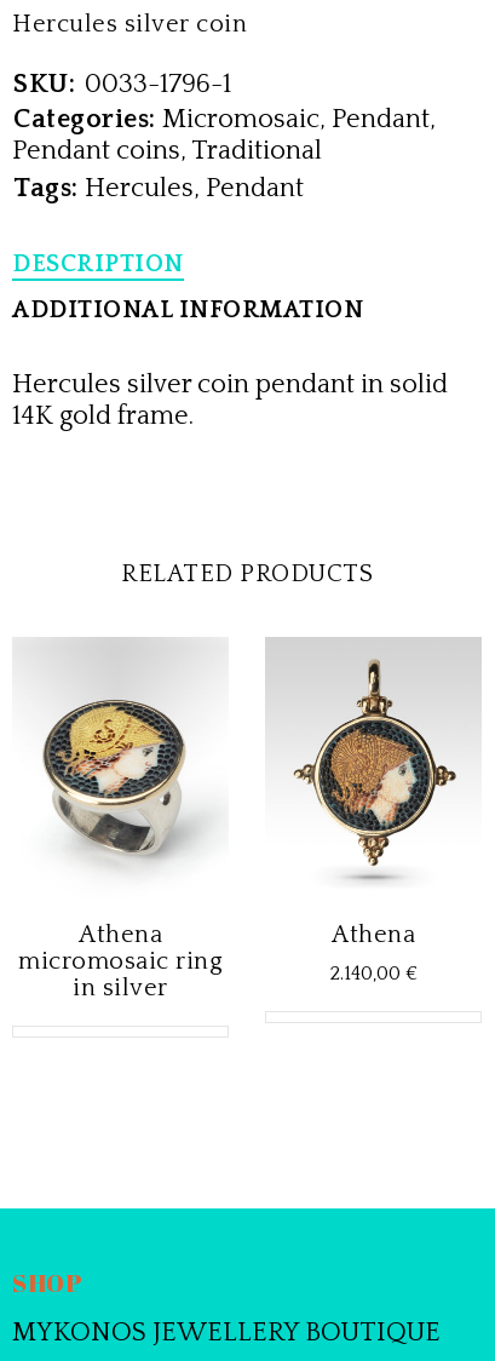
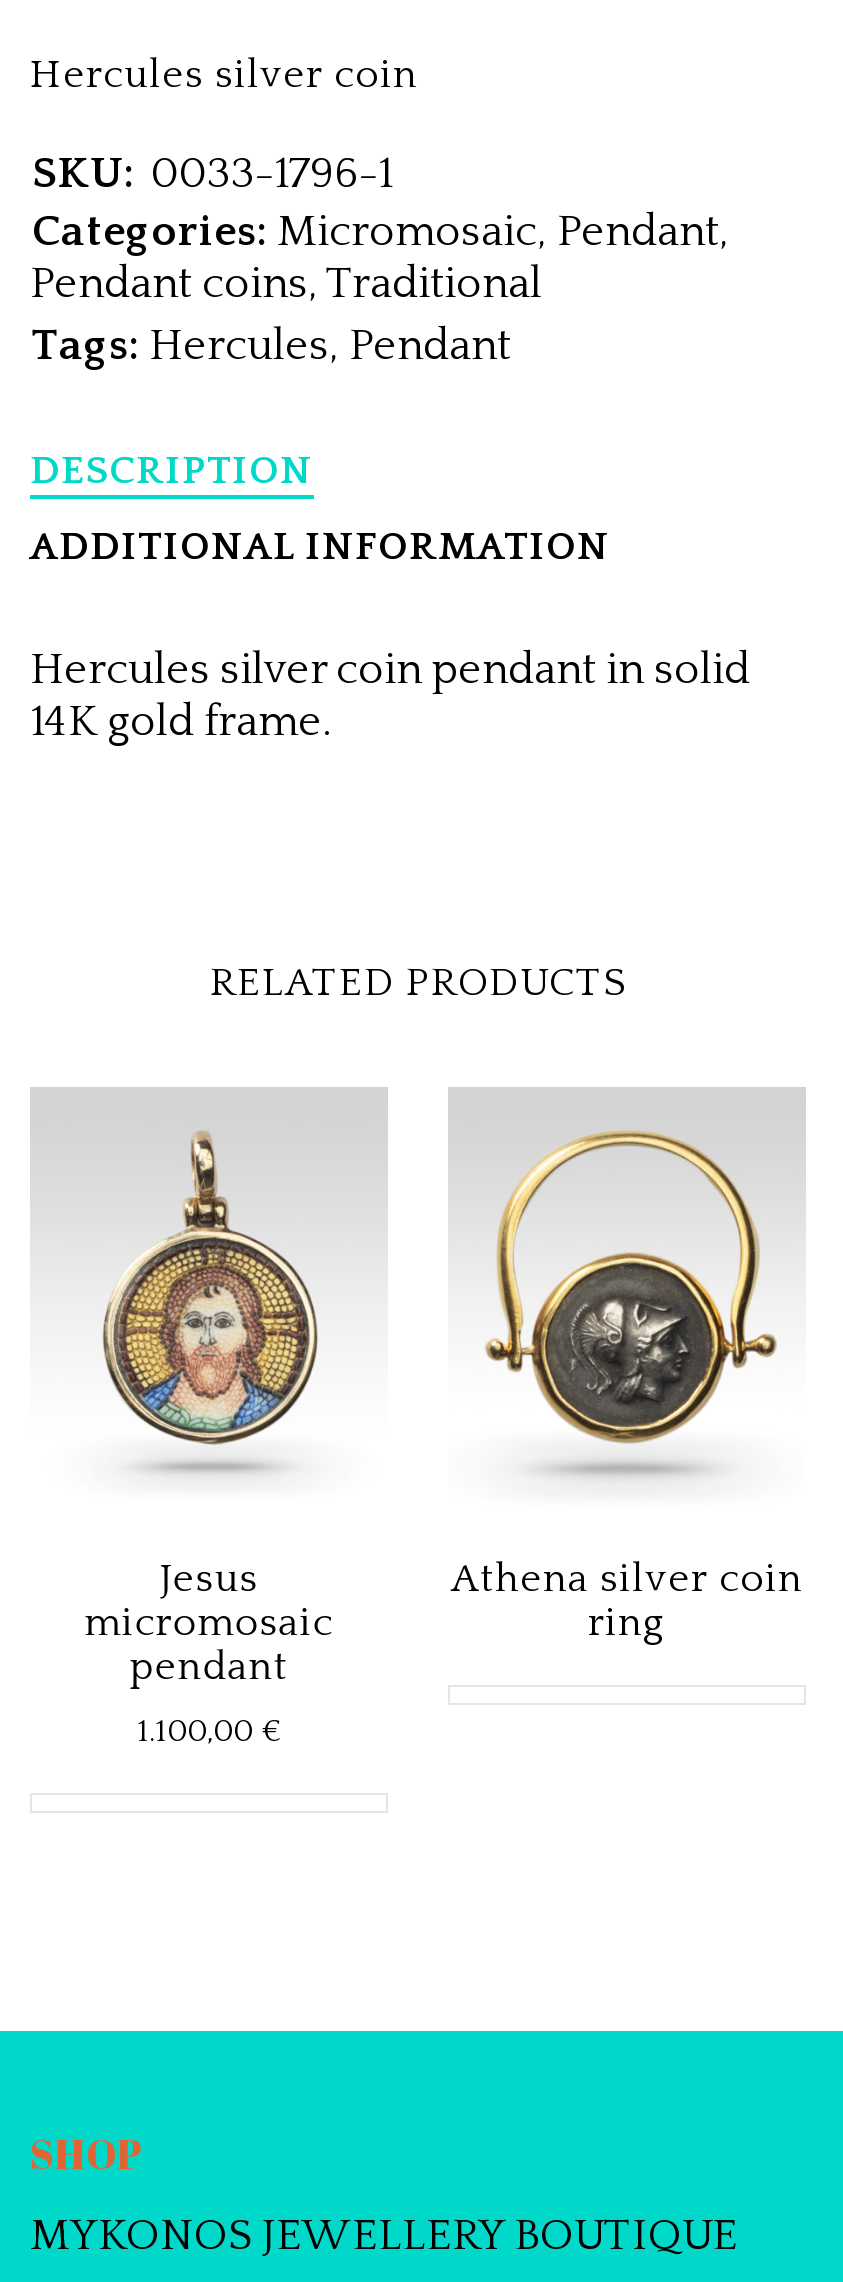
- [image]
+ [image]

- [image]
+ [image]

- Athena
- micromosaic ring
- in silver
+ Jesus
+ micromosaic
+ pendant

- Athena
+ 1.100,00 €

- 2.140,00 €
+ Athena silver coin
+ ring
